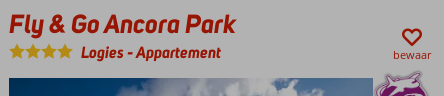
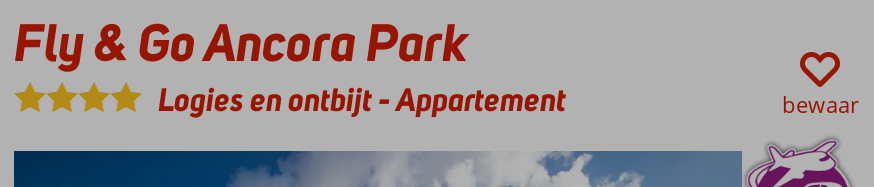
- Logies-Appartement
+ Logies en ontbijt-Appartement
